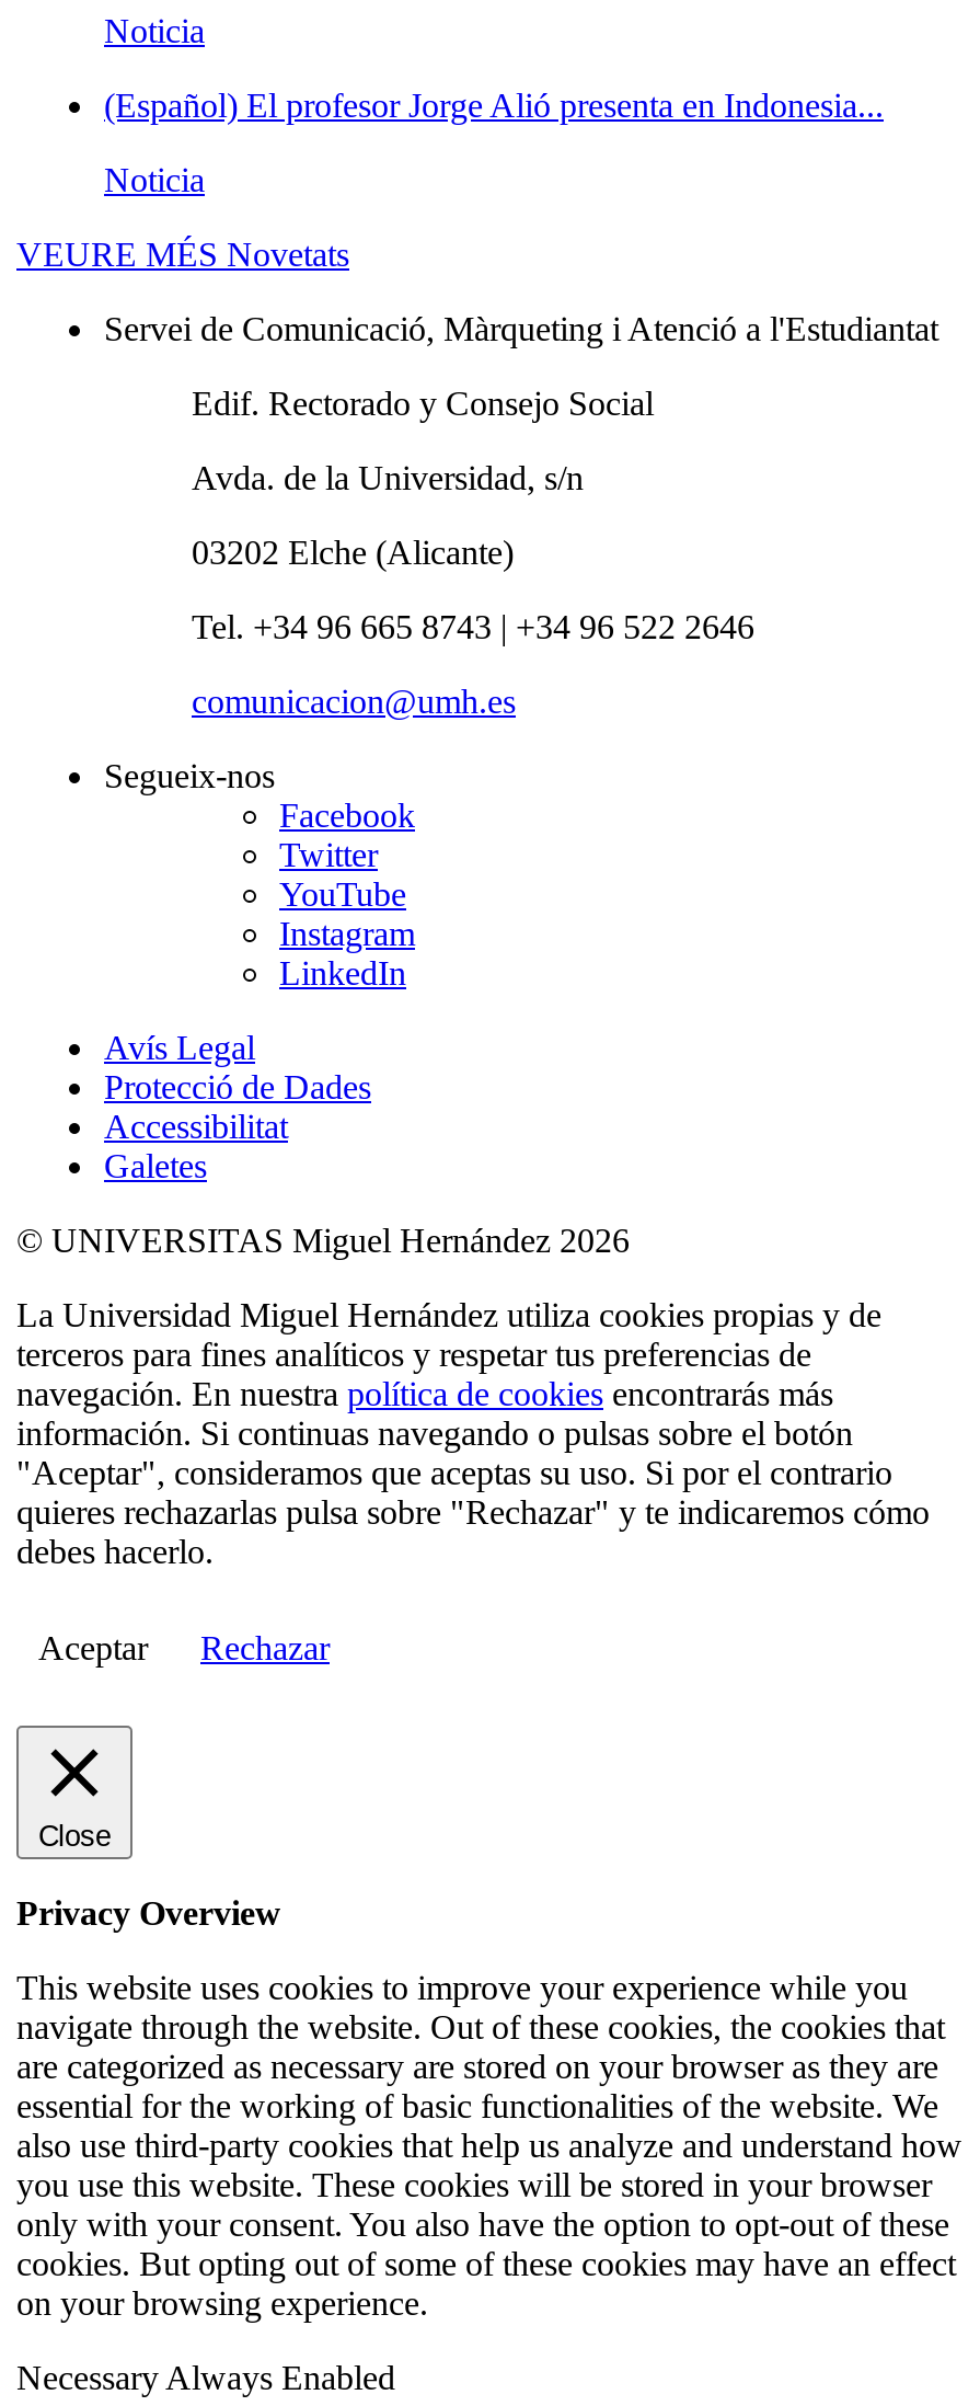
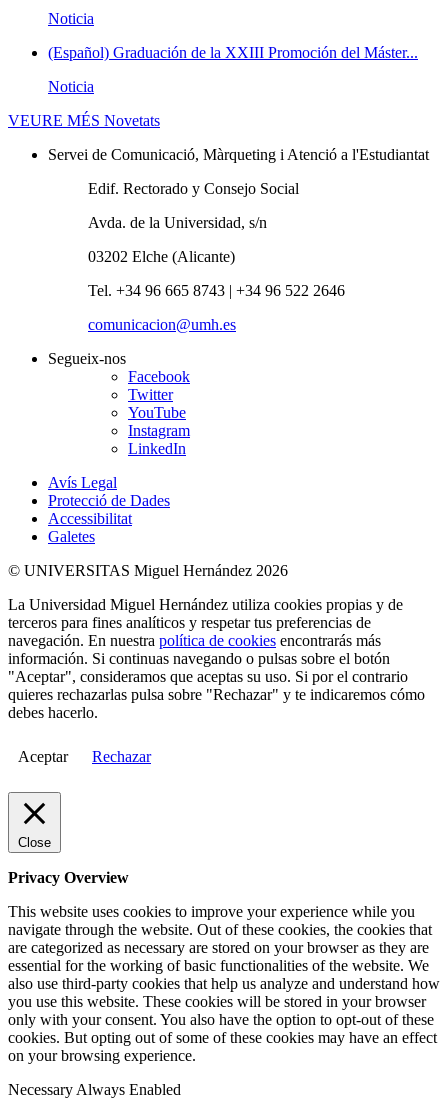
- (Español) El profesor Jorge Alió presenta en Indonesia...
+ (Español) Graduación de la XXIII Promoción del Máster...
